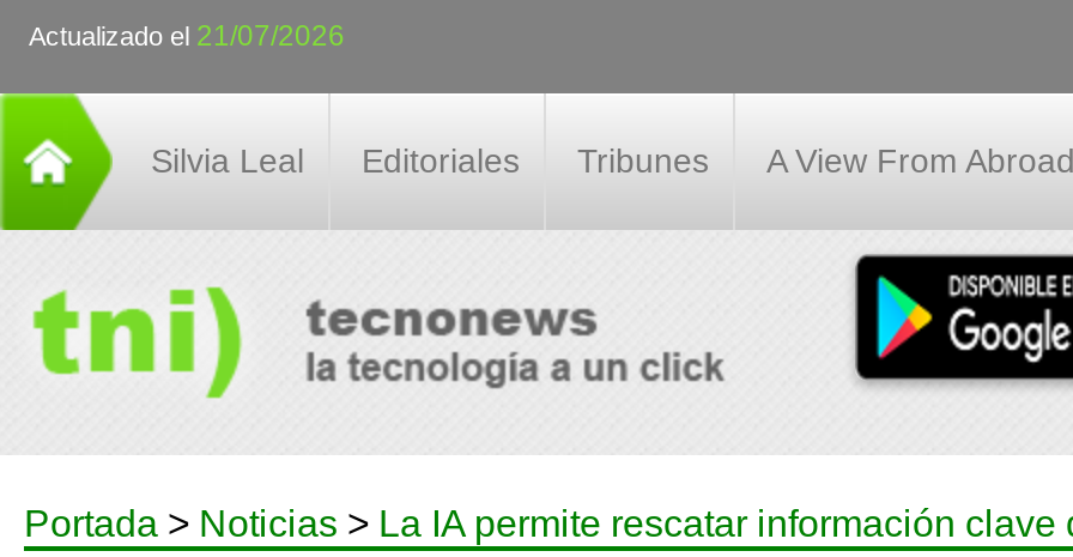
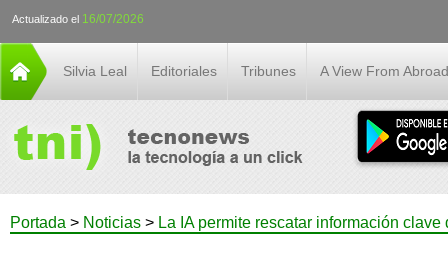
- Actualizado el 21/07/2026
+ Actualizado el 16/07/2026
